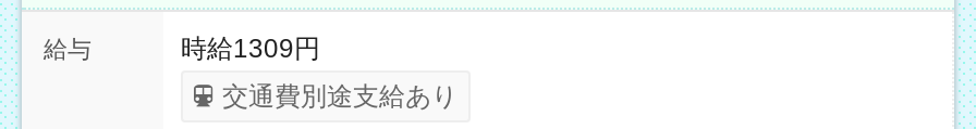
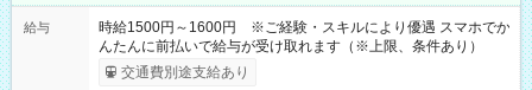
- 時給1309円
+ 時給1500円～1600円 ※ご経験・スキルにより優遇 スマホでか
+ んたんに前払いで給与が受け取れます（※上限、条件あり）
